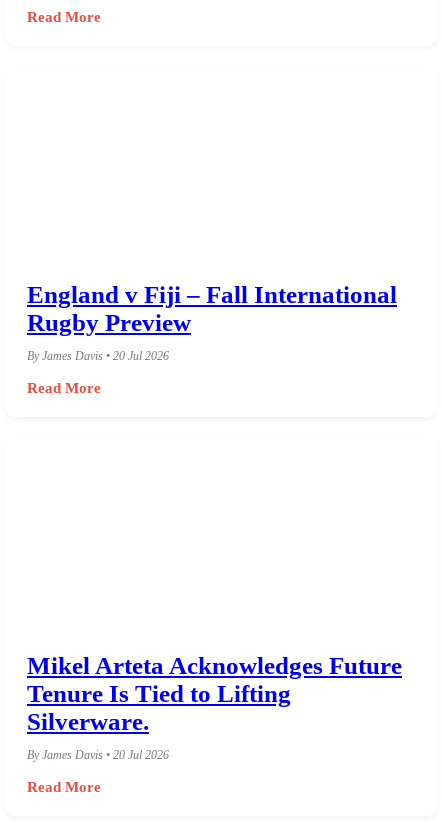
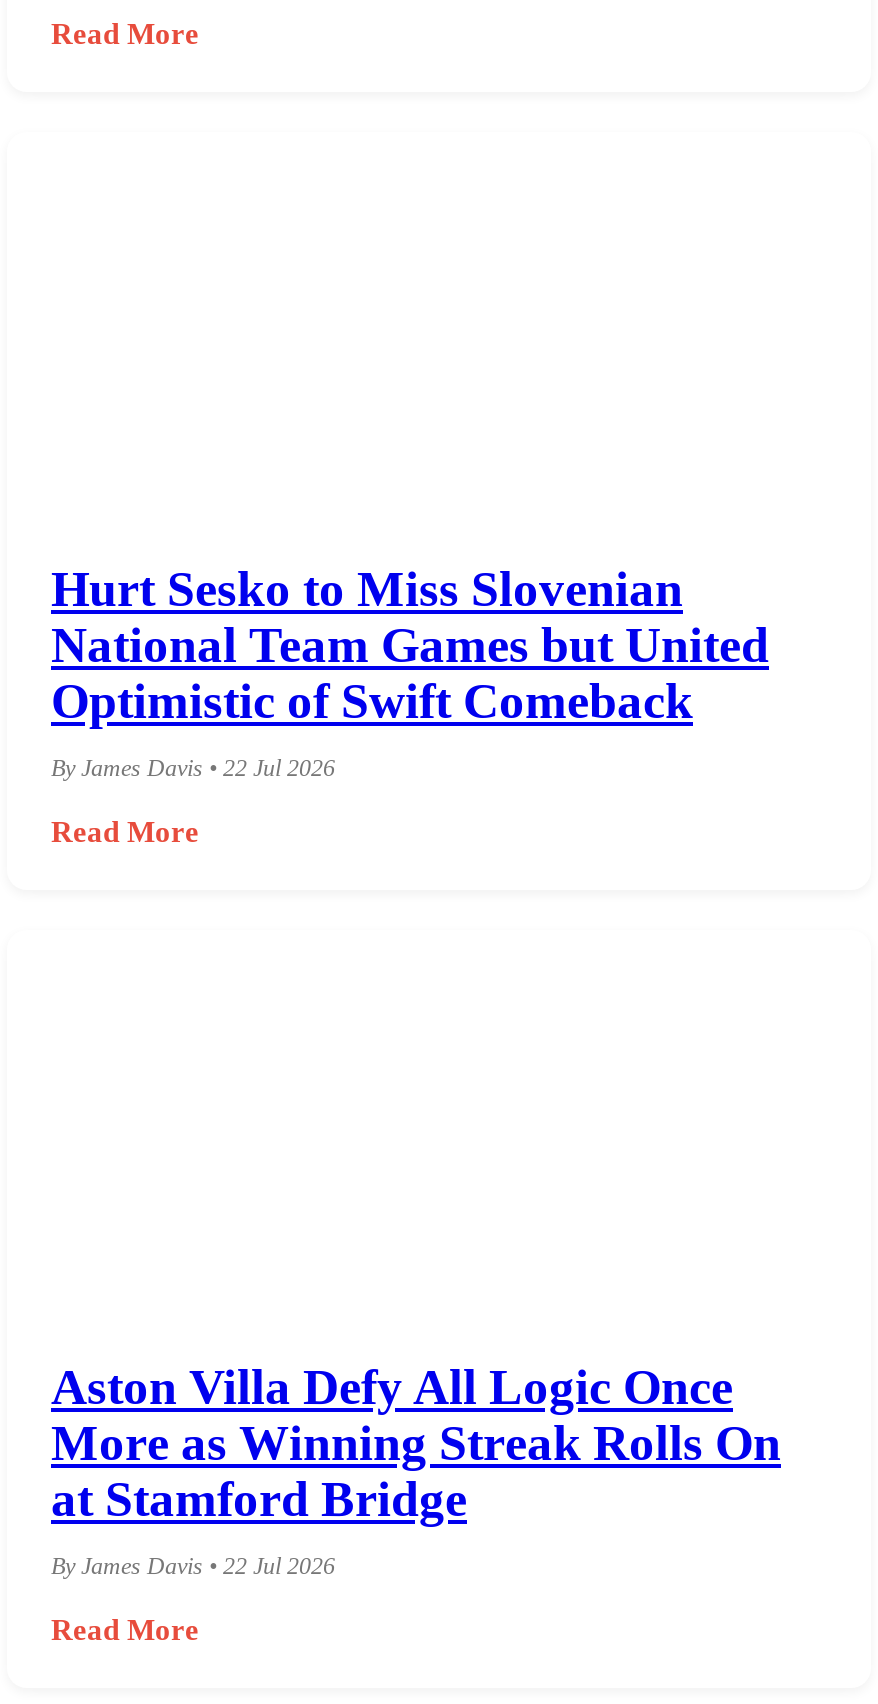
- England v Fiji – Fall International
- Rugby Preview
+ Hurt Sesko to Miss Slovenian
+ National Team Games but United
+ Optimistic of Swift Comeback

- By James Davis • 20 Jul 2026
+ By James Davis • 22 Jul 2026

- Mikel Arteta Acknowledges Future
- Tenure Is Tied to Lifting
- Silverware.
+ Aston Villa Defy All Logic Once
+ More as Winning Streak Rolls On
+ at Stamford Bridge

- By James Davis • 20 Jul 2026
+ By James Davis • 22 Jul 2026
